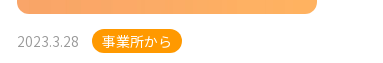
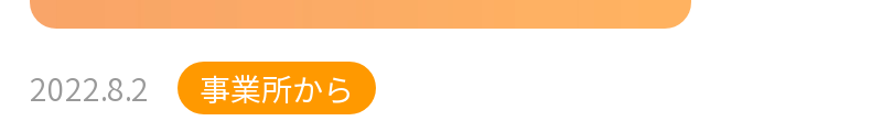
- 2023.3.28 事業所から
+ 2022.8.2 事業所から
